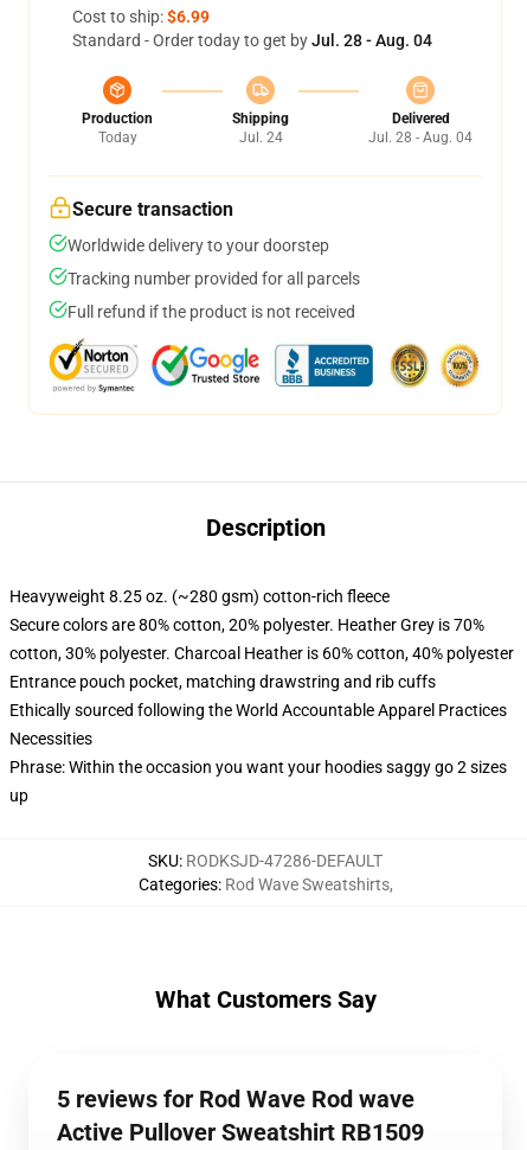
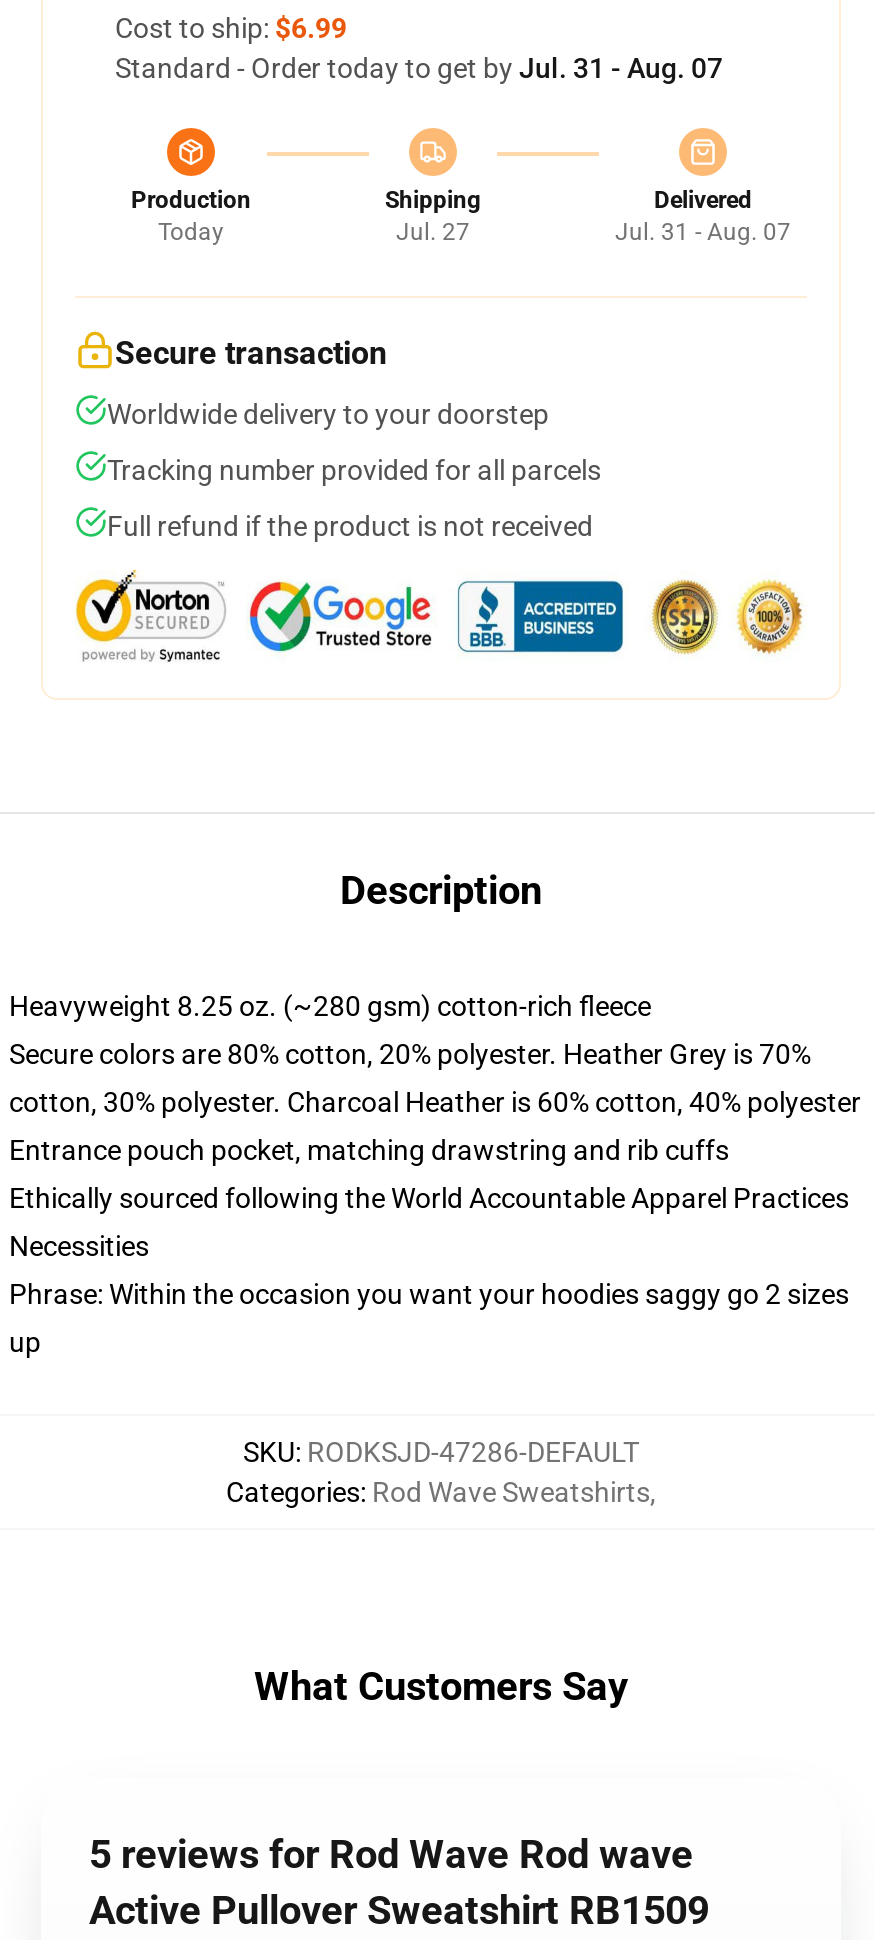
- Standard - Order today to get by Jul. 28 - Aug. 04
+ Standard - Order today to get by Jul. 31 - Aug. 07

- Jul. 24
+ Jul. 27

- Jul. 28 - Aug. 04
+ Jul. 31 - Aug. 07
